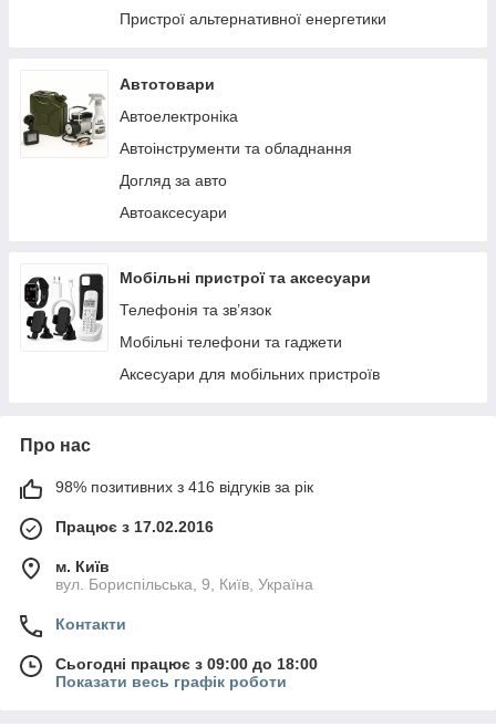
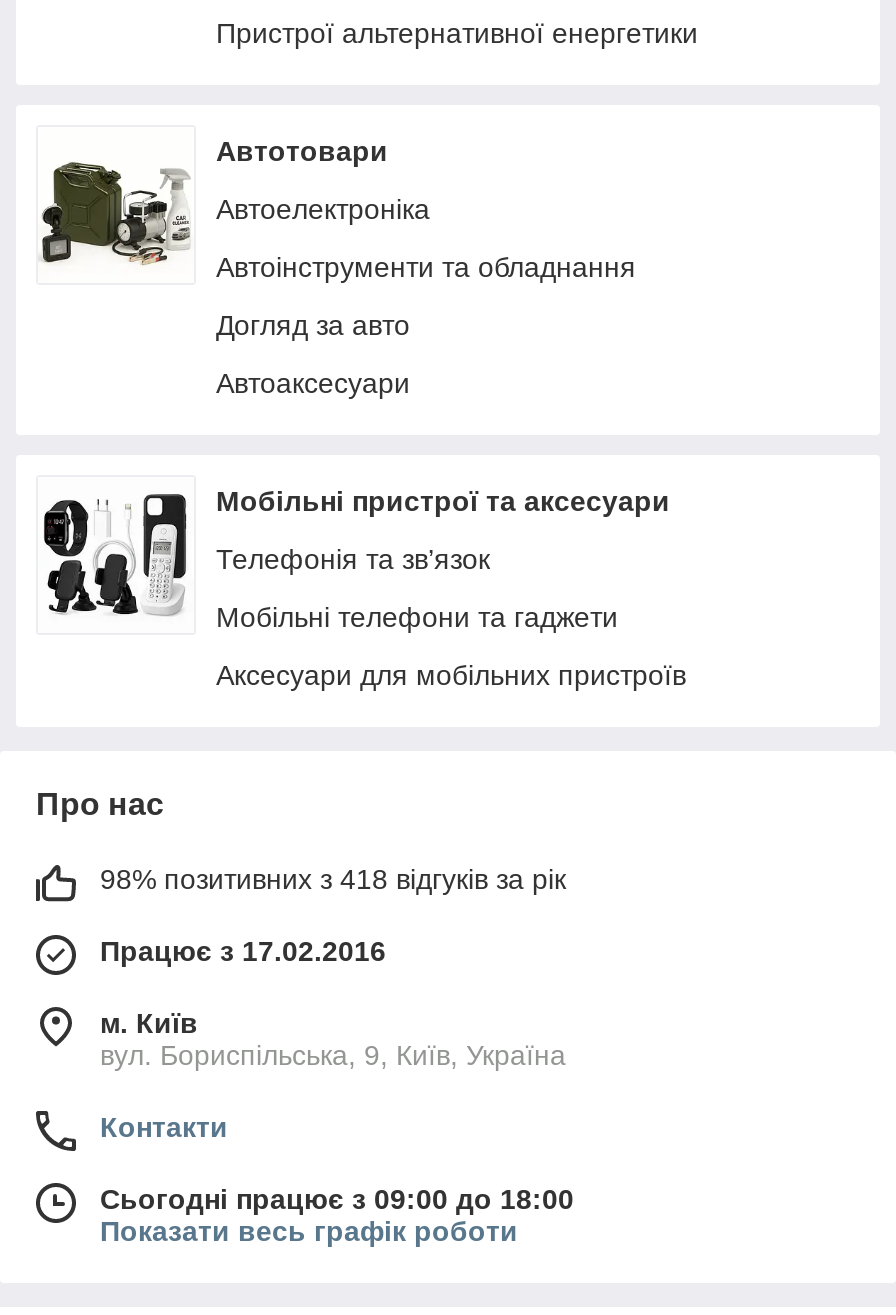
- 98% позитивних з 416 відгуків за рік
+ 98% позитивних з 418 відгуків за рік
